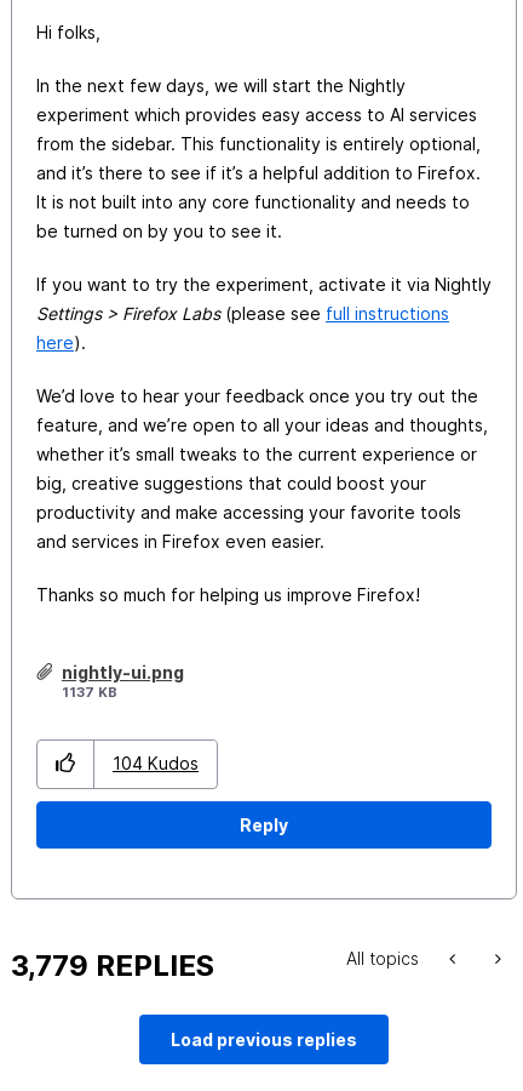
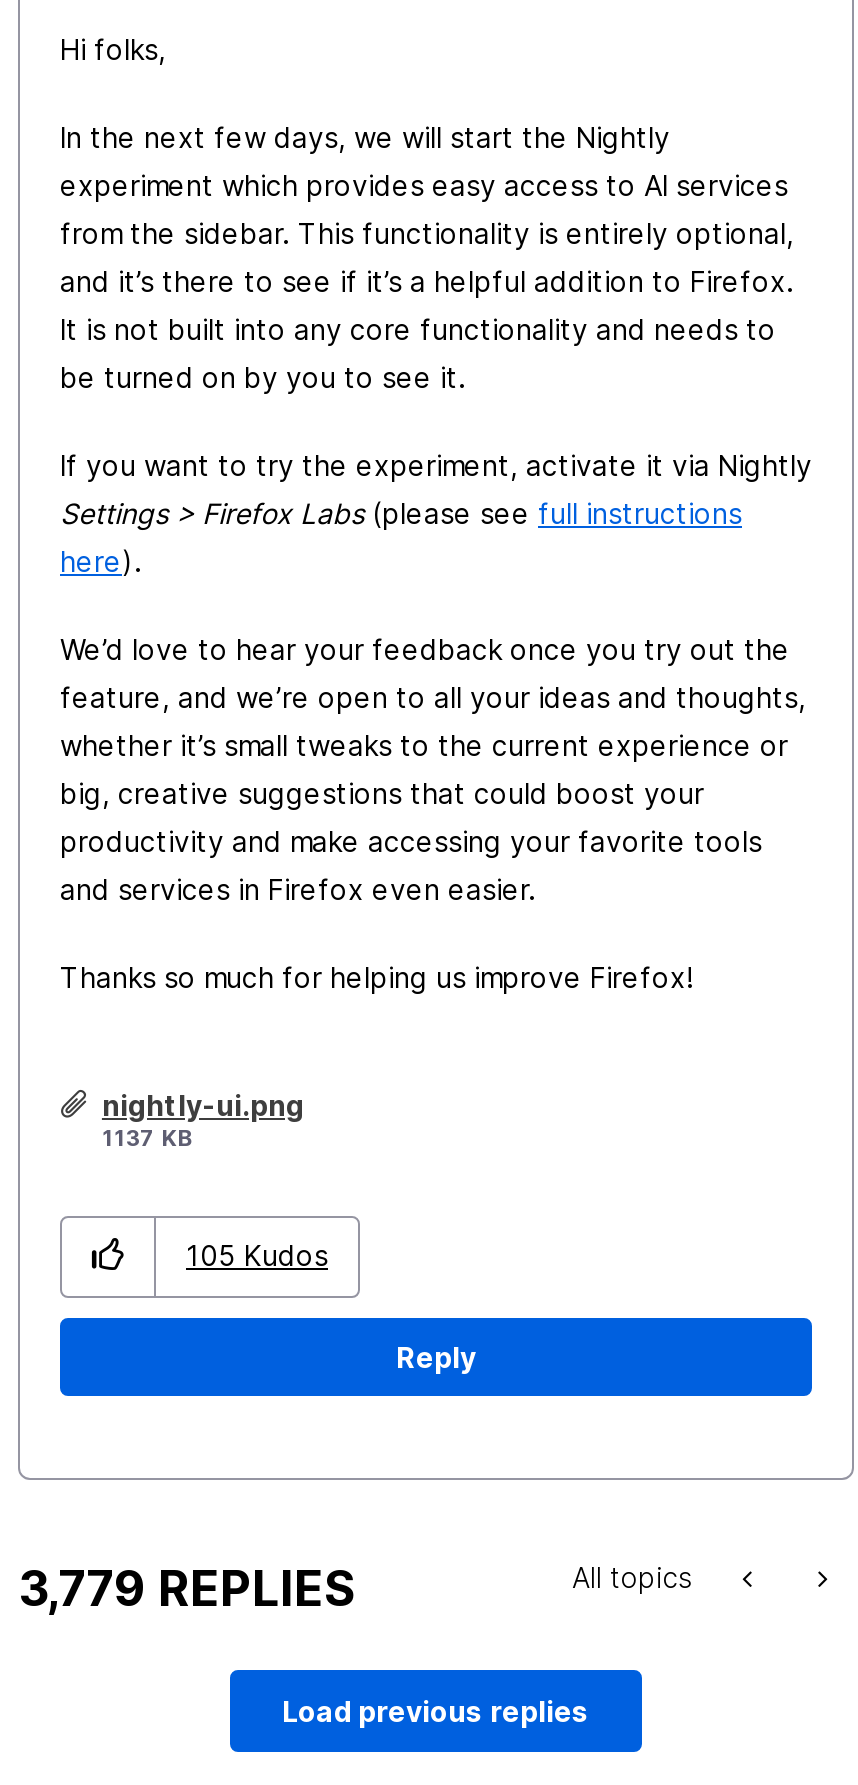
- 104 Kudos
+ 105 Kudos
